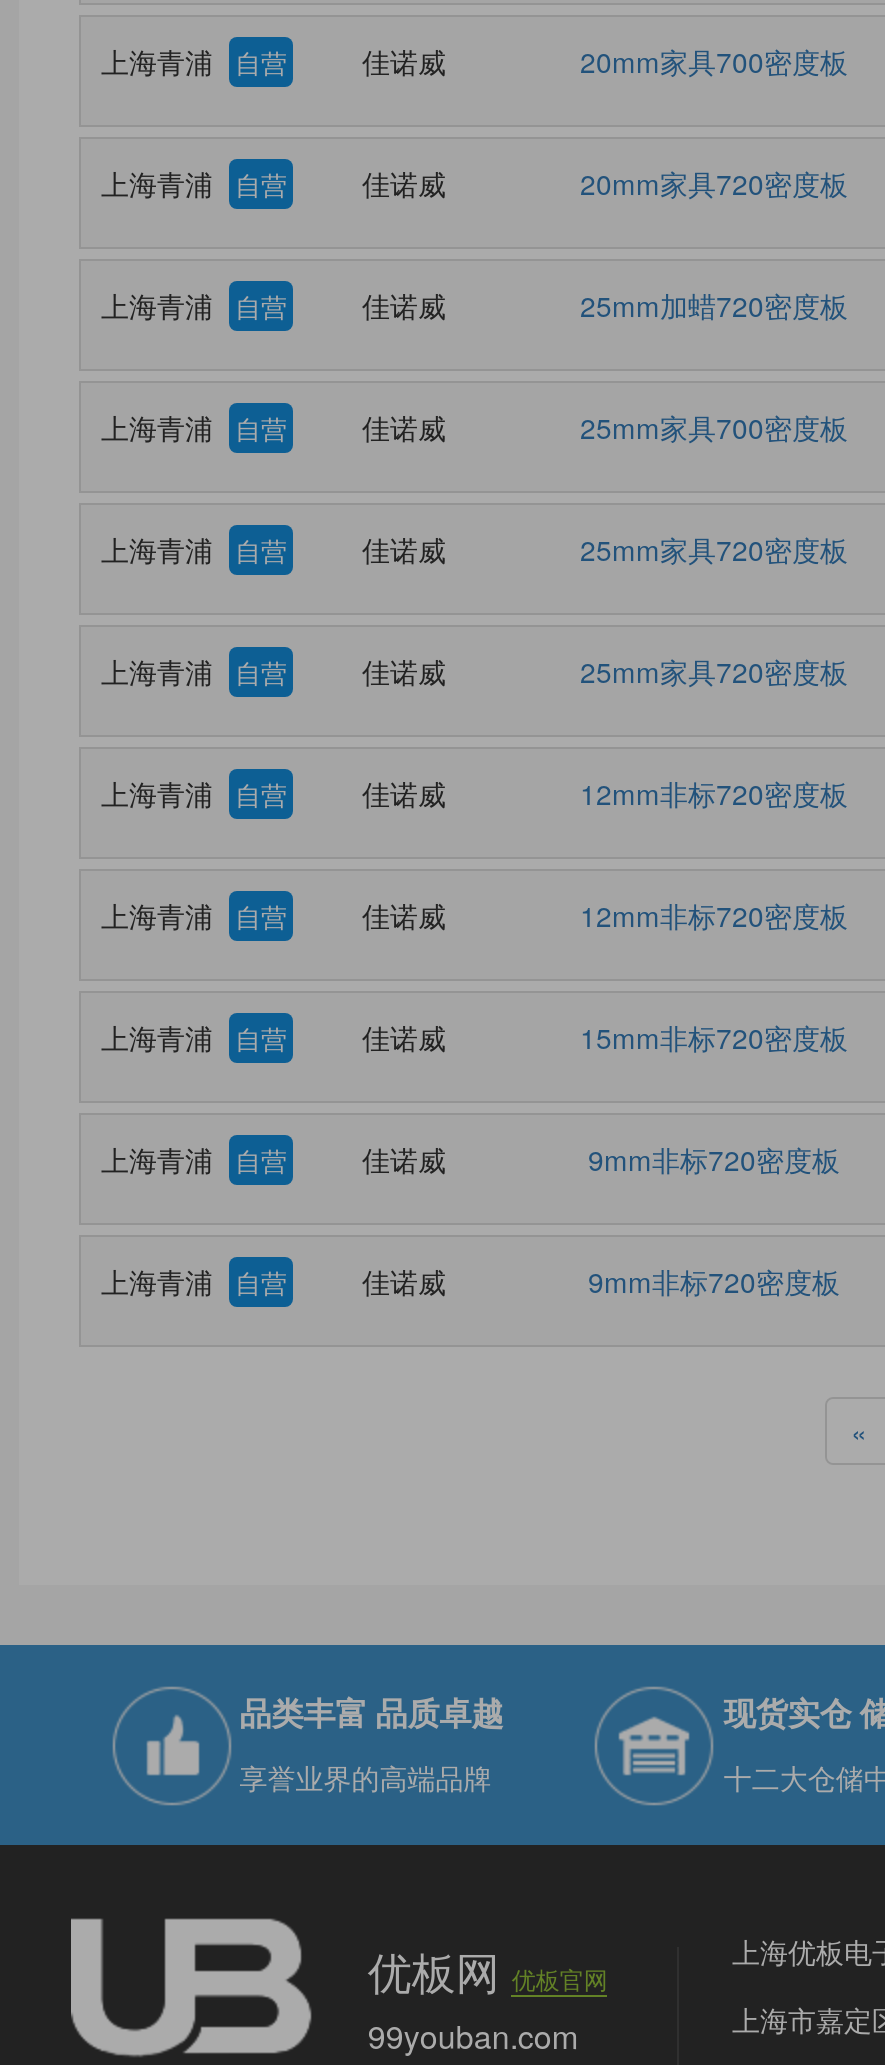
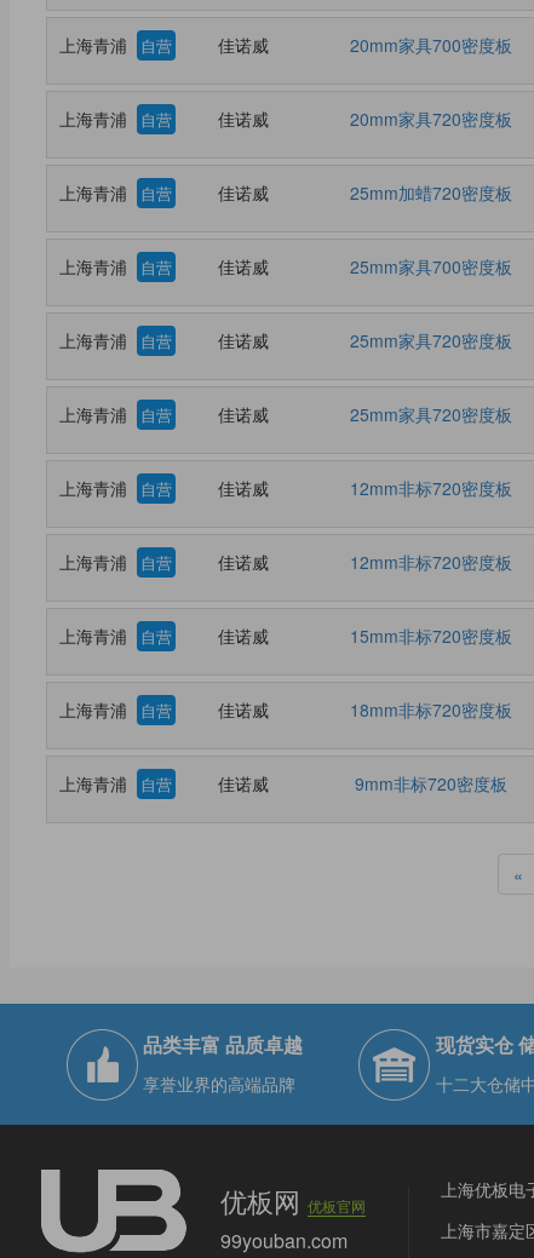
- 9mm非标720密度板
+ 18mm非标720密度板
